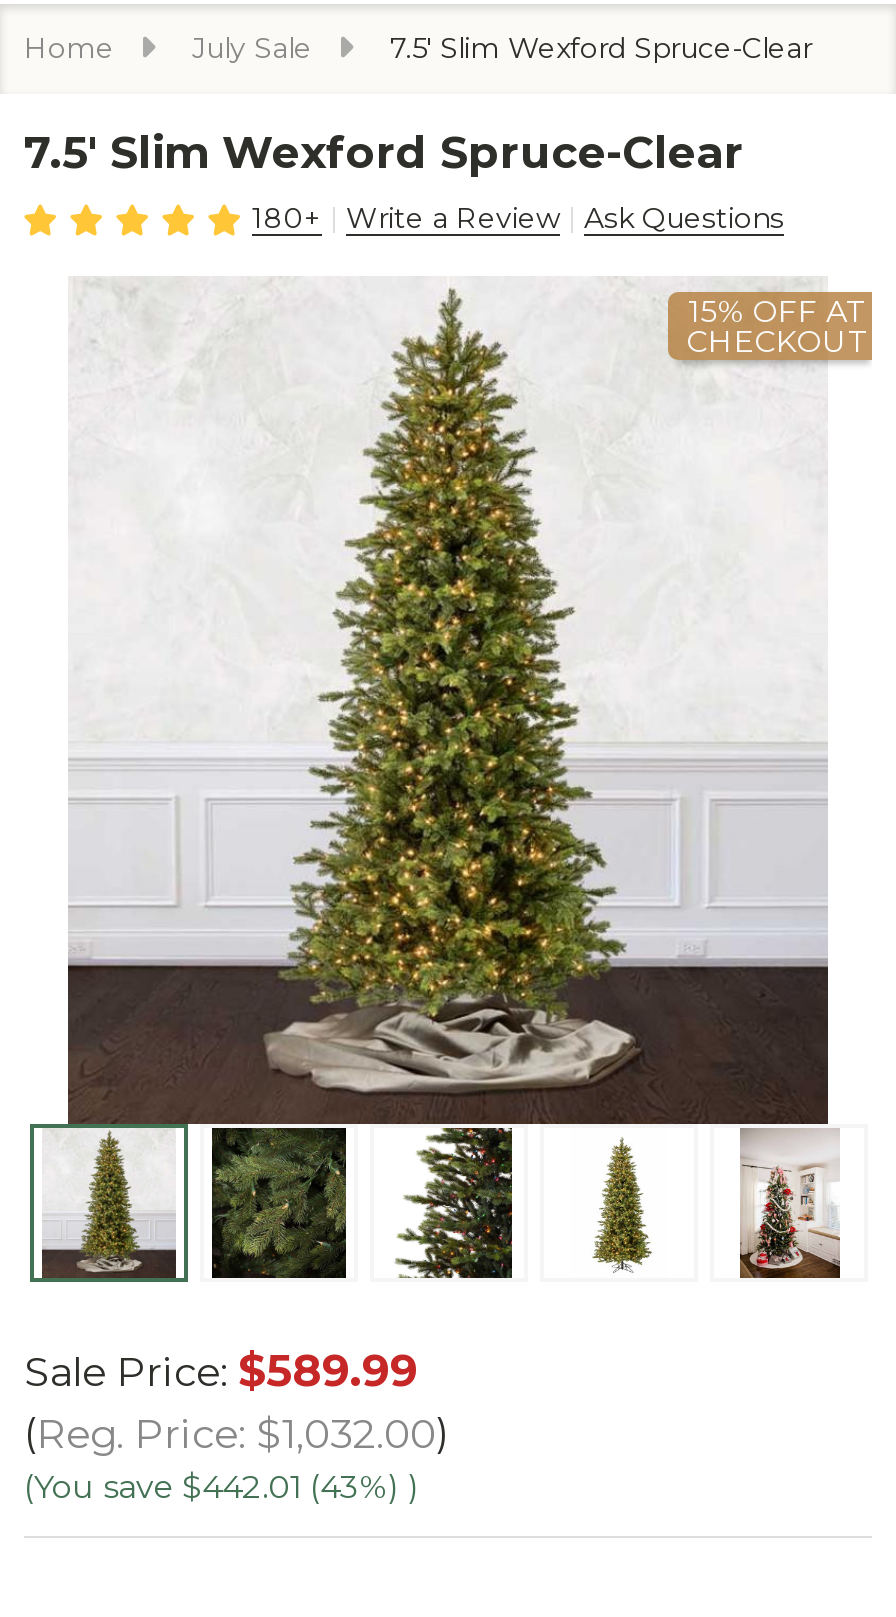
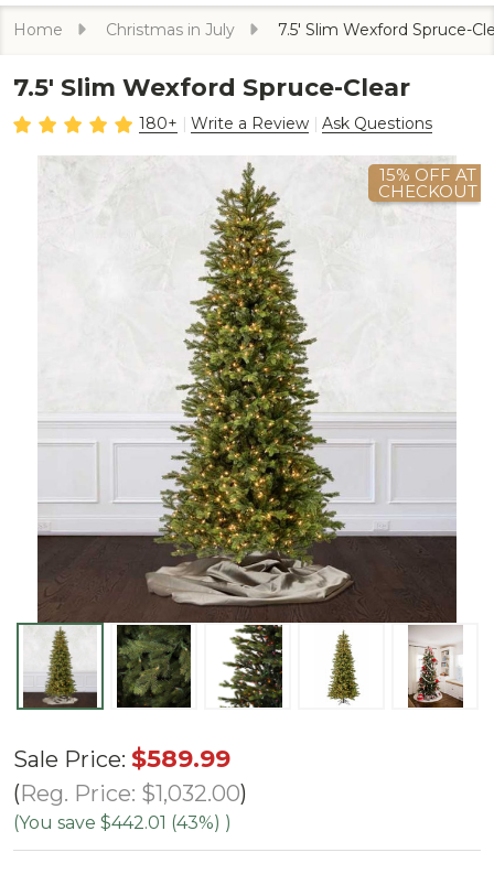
- July Sale
+ Christmas in July
